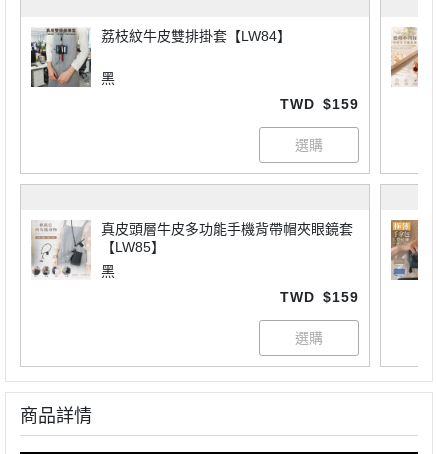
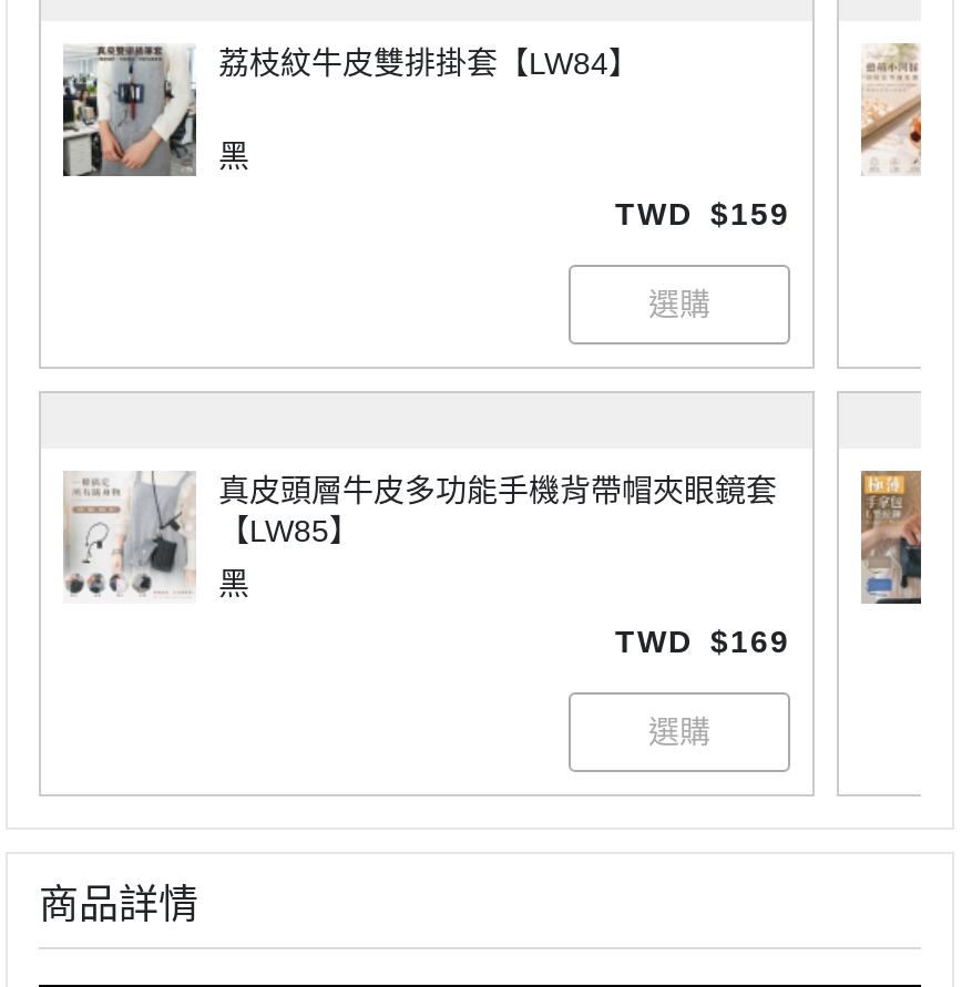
- TWD $159
+ TWD $169
